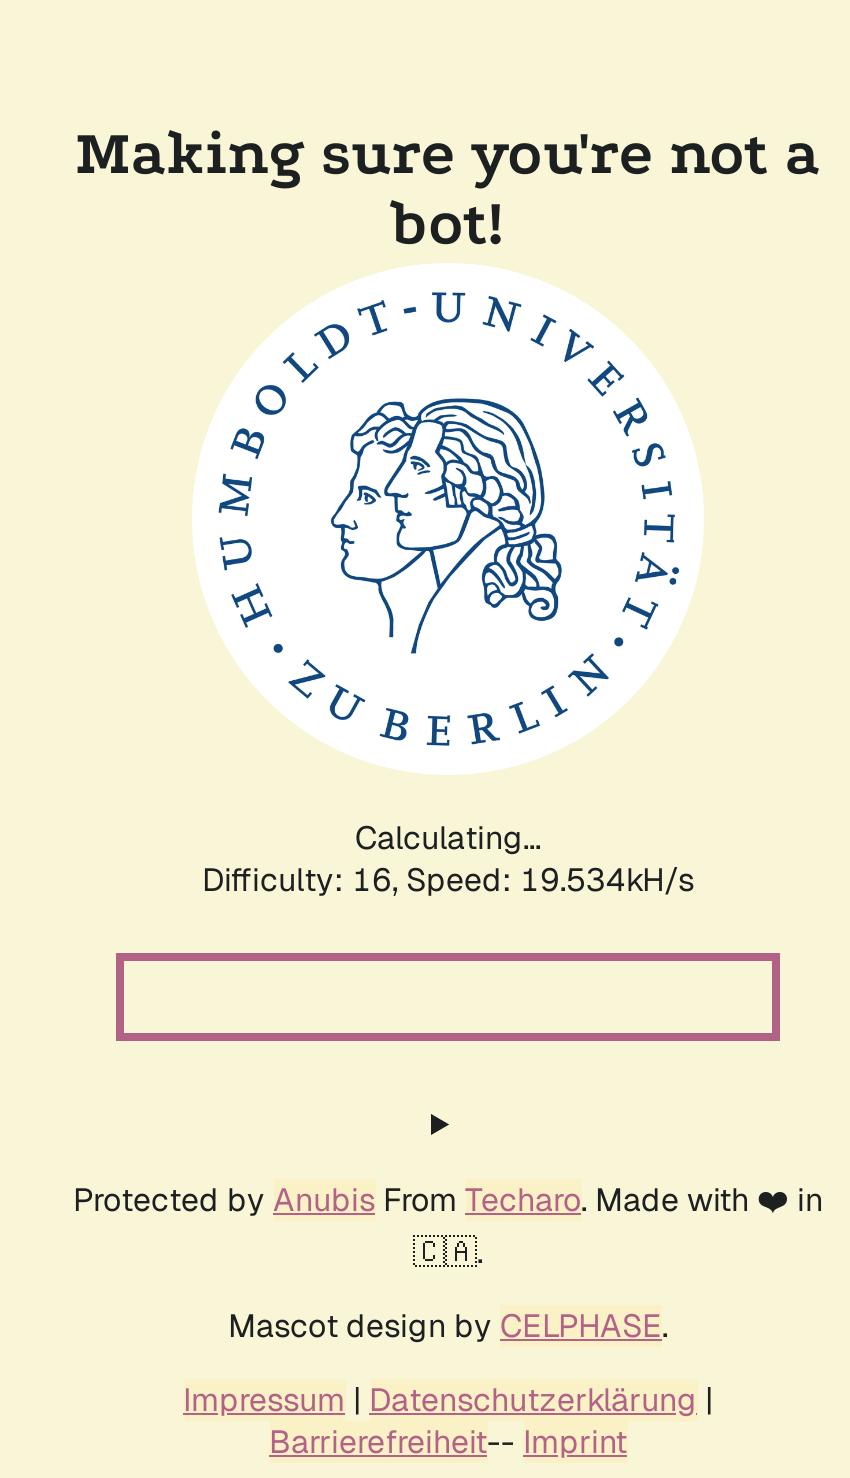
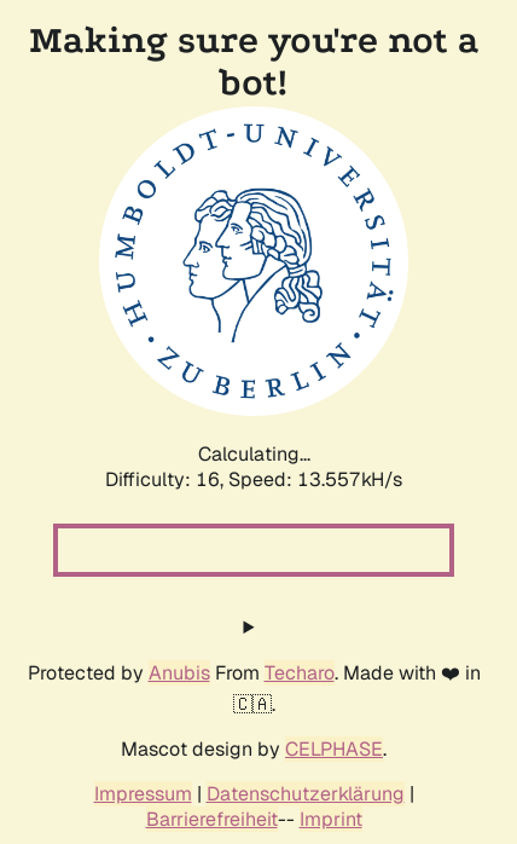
- Difficulty: 16, Speed: 19.534kH/s
+ Difficulty: 16, Speed: 13.557kH/s
